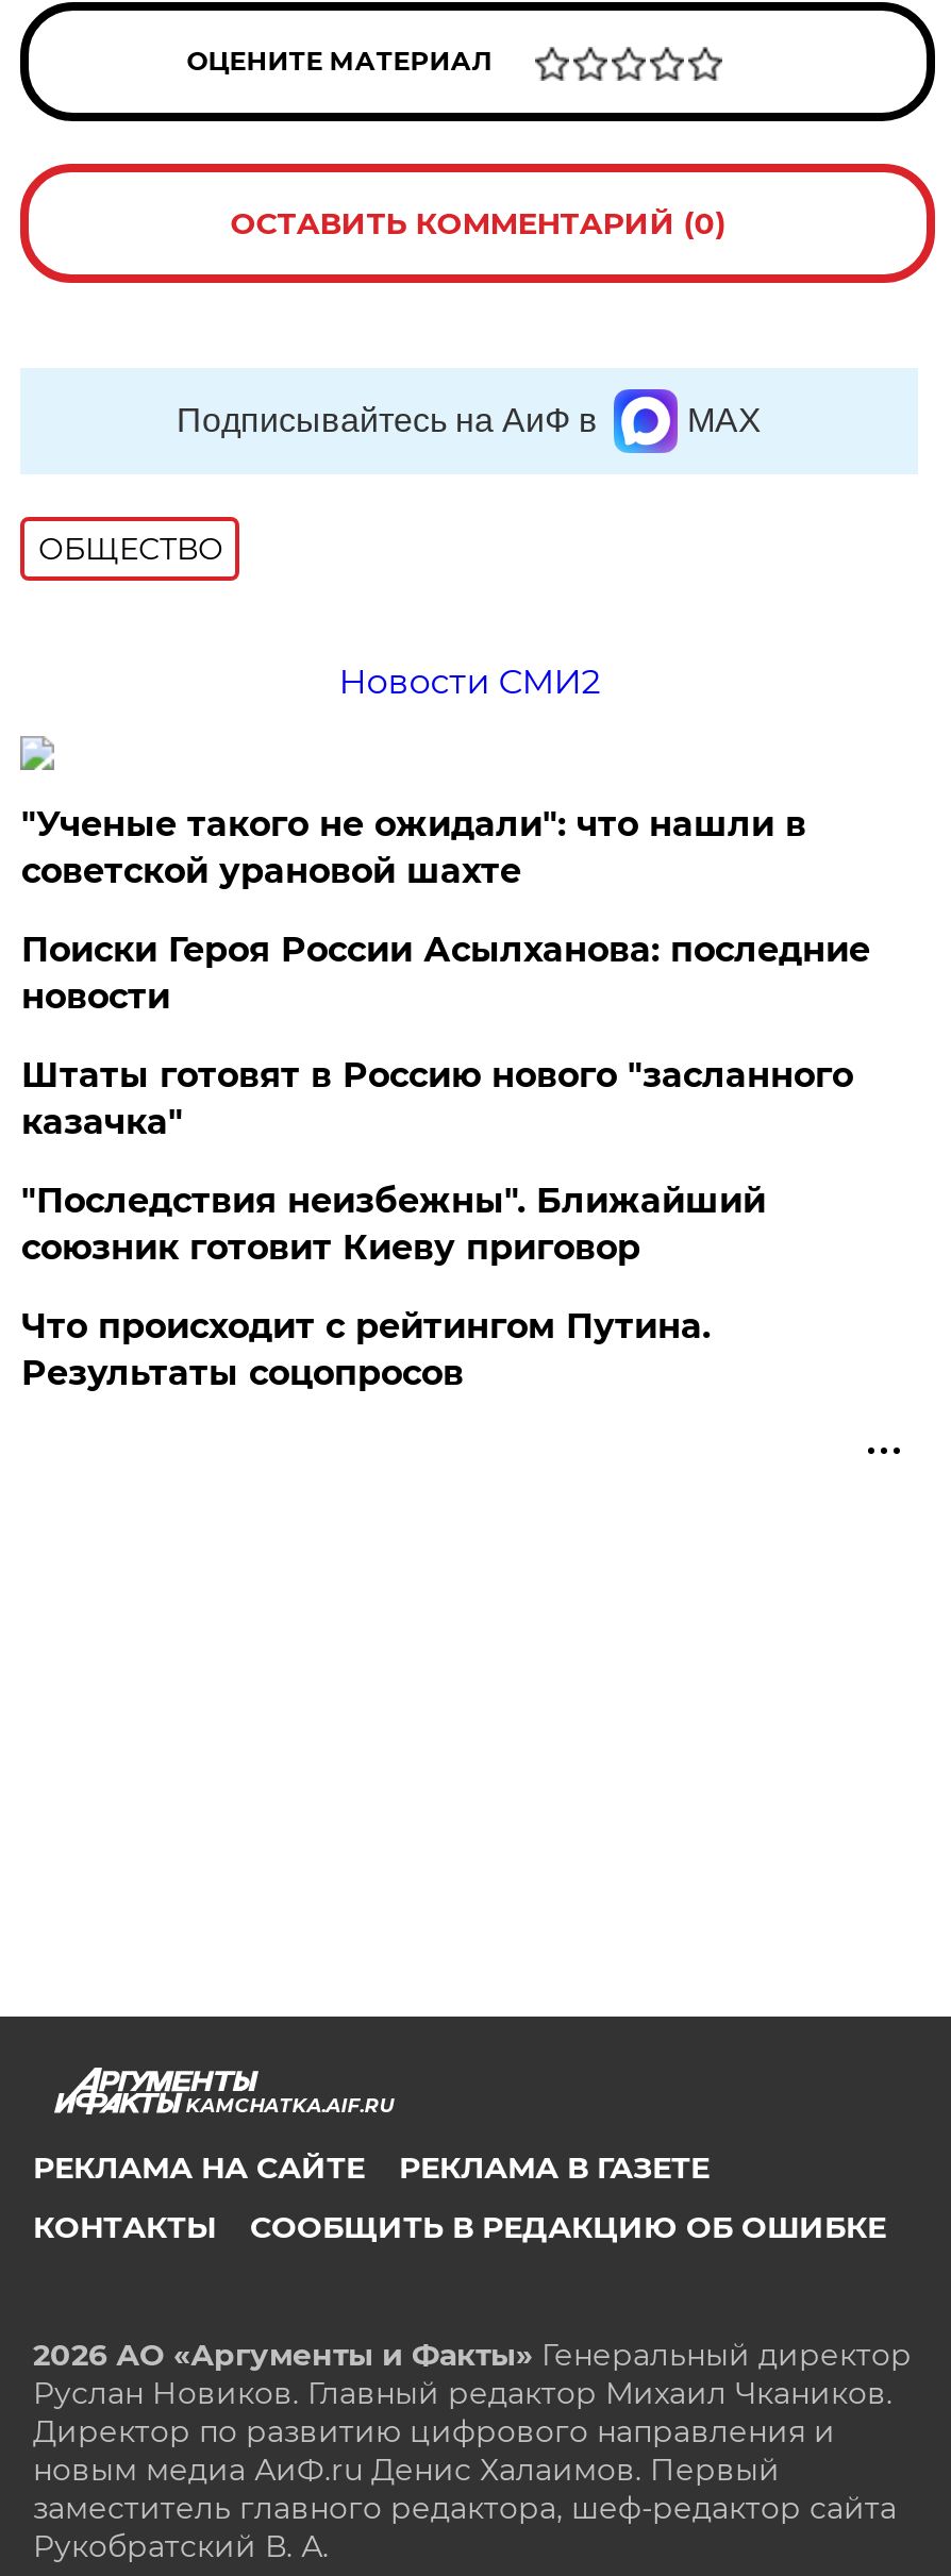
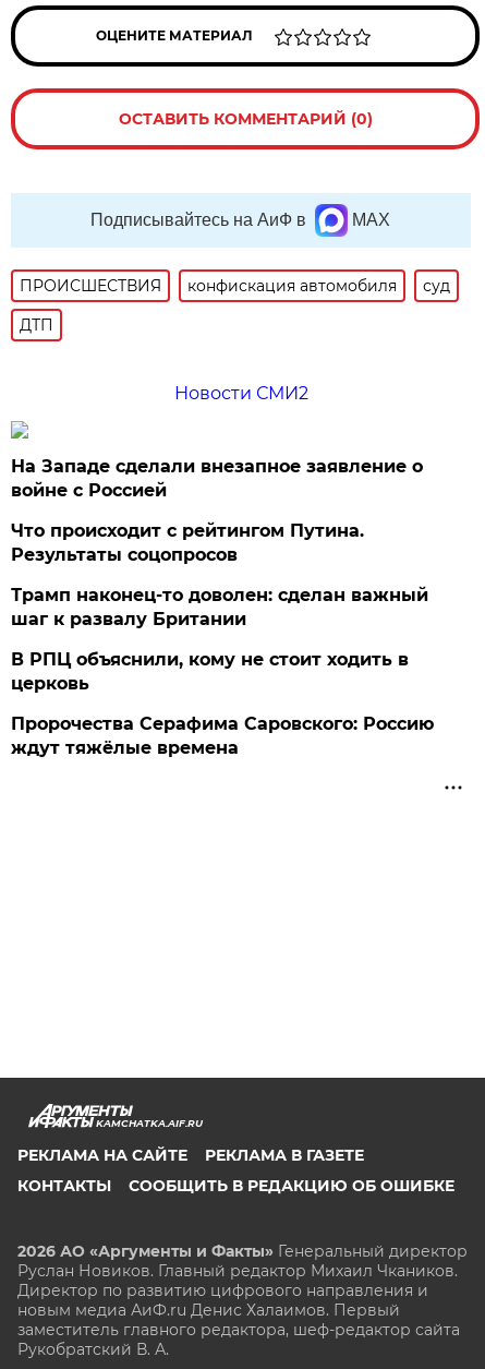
- ОБЩЕСТВО
+ ПРОИСШЕСТВИЯ
+ конфискация автомобиля
+ суд
+ ДТП

- "Ученые такого не ожидали": что нашли в
- советской урановой шахте
- Поиски Героя России Асылханова: последние
- новости
- Штаты готовят в Россию нового "засланного
- казачка"
- "Последствия неизбежны". Ближайший
- союзник готовит Киеву приговор
+ На Западе сделали внезапное заявление о
+ войне с Россией

moved up: Что происходит с рейтингом Путина. | Результаты соцопросов

+ Трамп наконец-то доволен: сделан важный
+ шаг к развалу Британии
+ В РПЦ объяснили, кому не стоит ходить в
+ церковь
+ Пророчества Серафима Саровского: Россию
+ ждут тяжёлые времена
